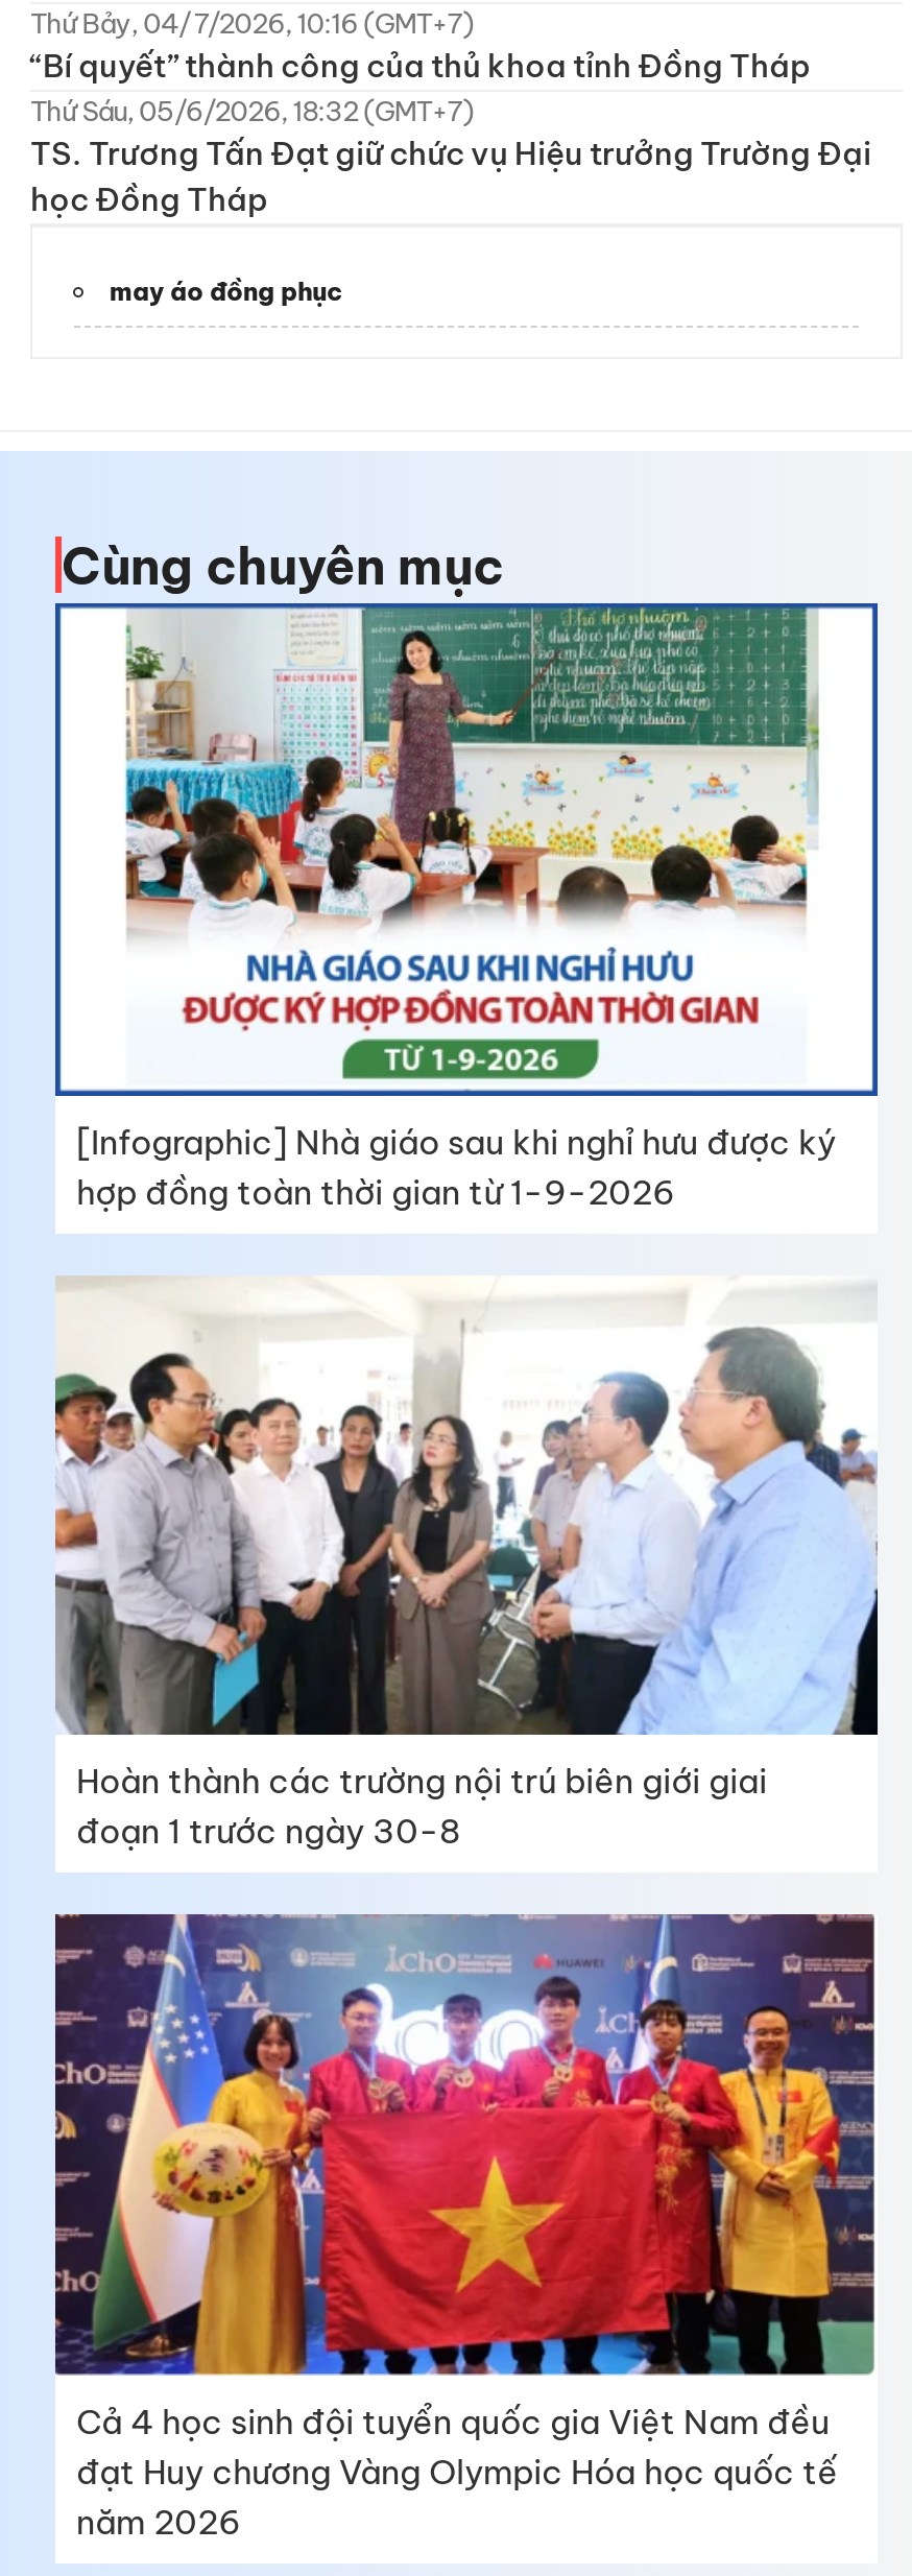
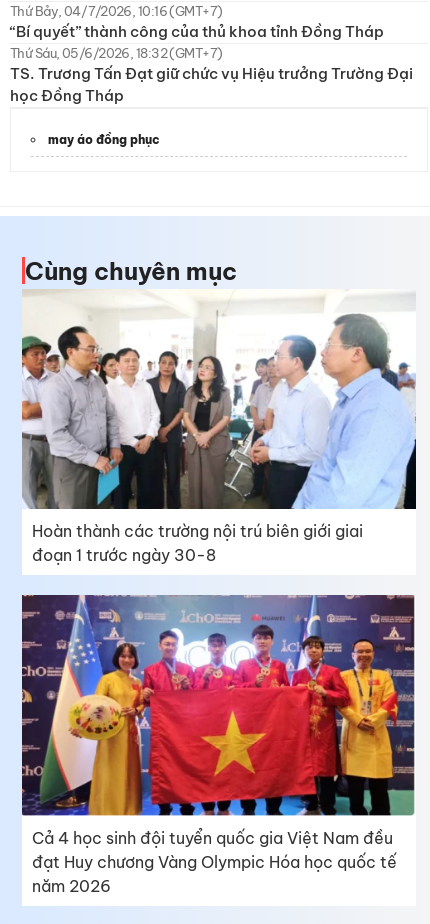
- [image]
- [Infographic] Nhà giáo sau khi nghỉ hưu được ký
- hợp đồng toàn thời gian từ 1-9-2026
